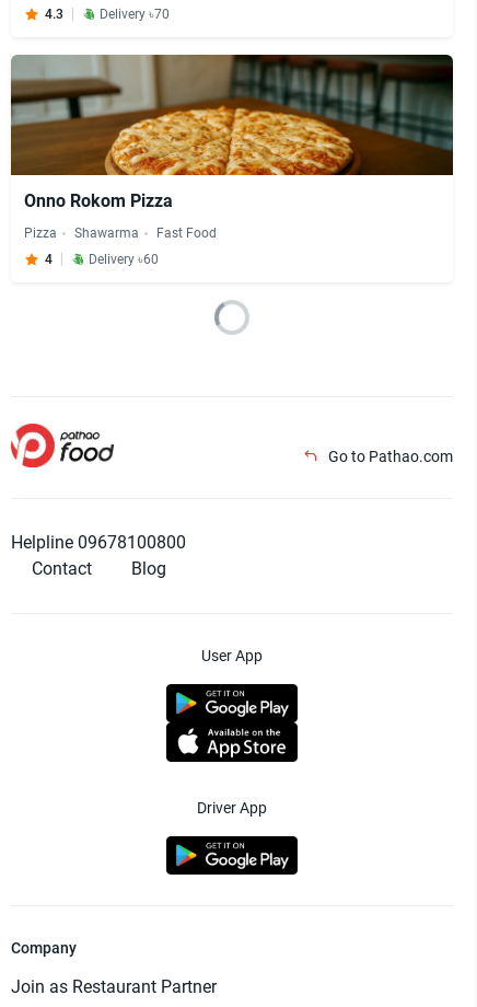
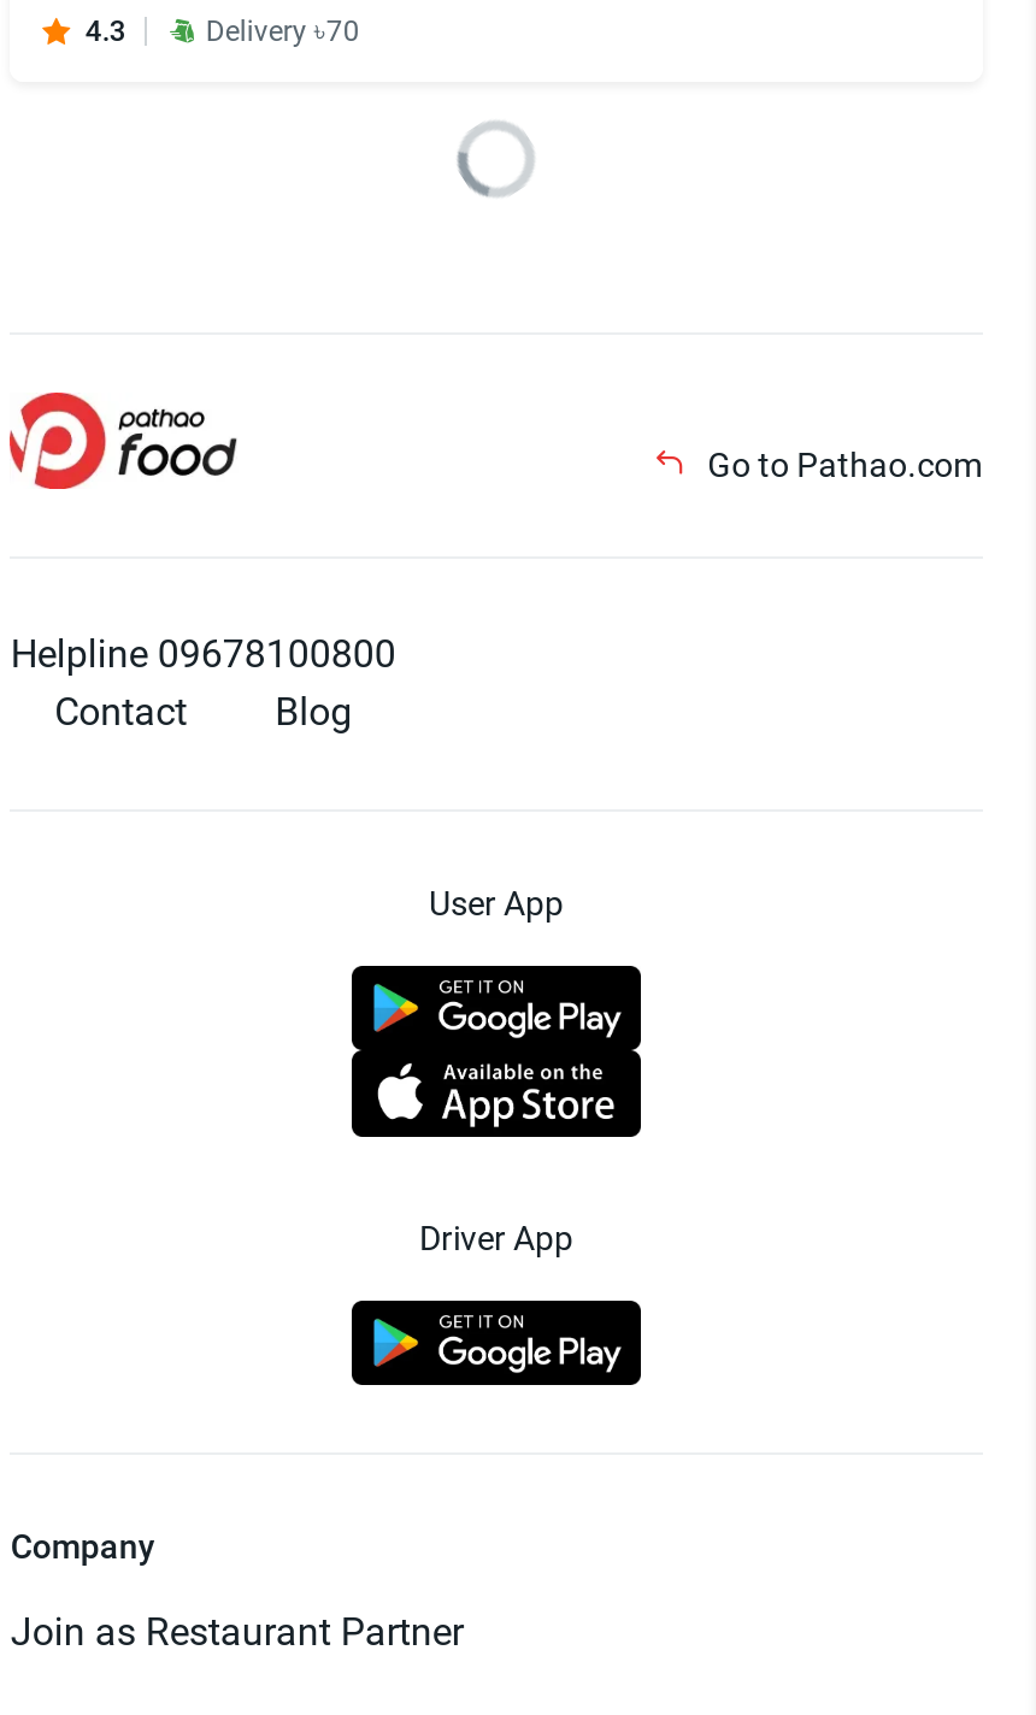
- [image]
- Onno Rokom Pizza
- Pizza
- Shawarma
- Fast Food
- 4
- Delivery ৳60
